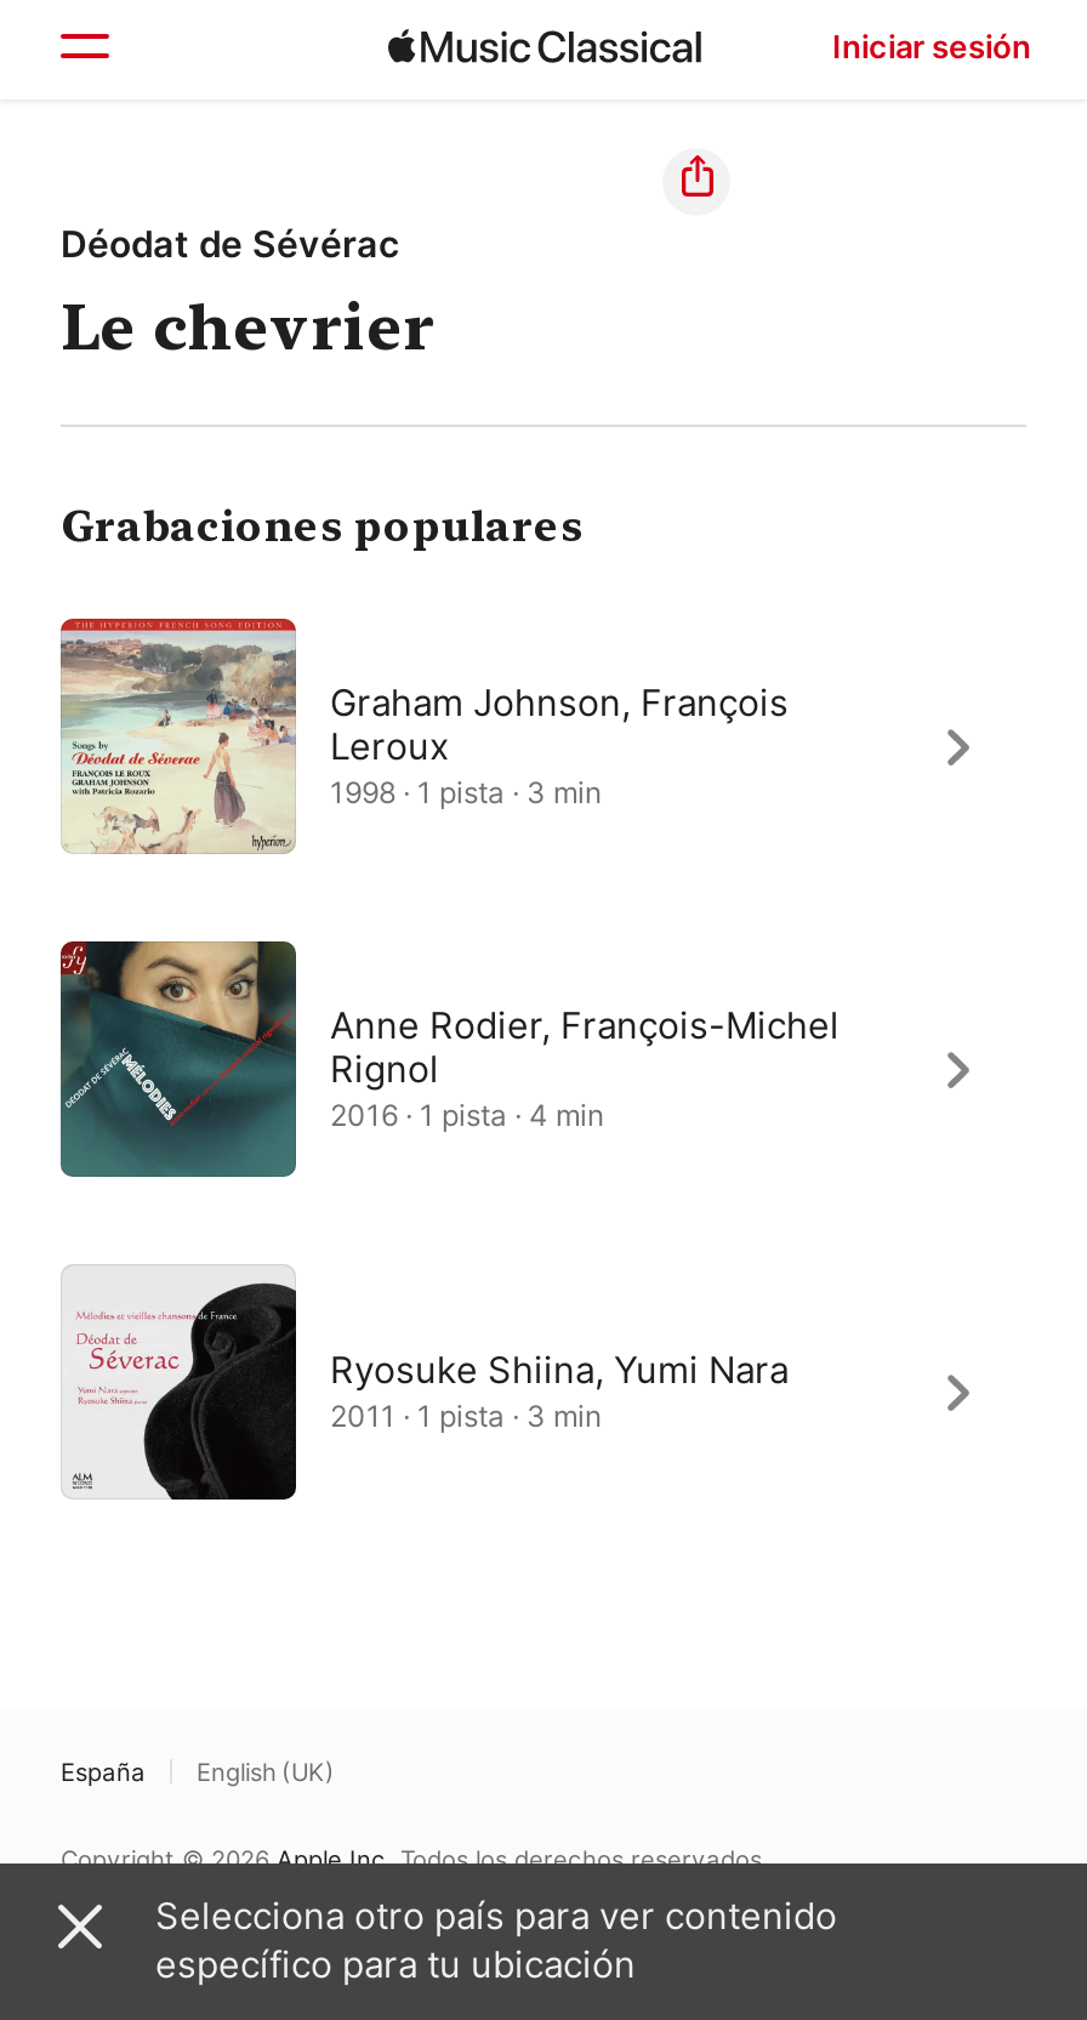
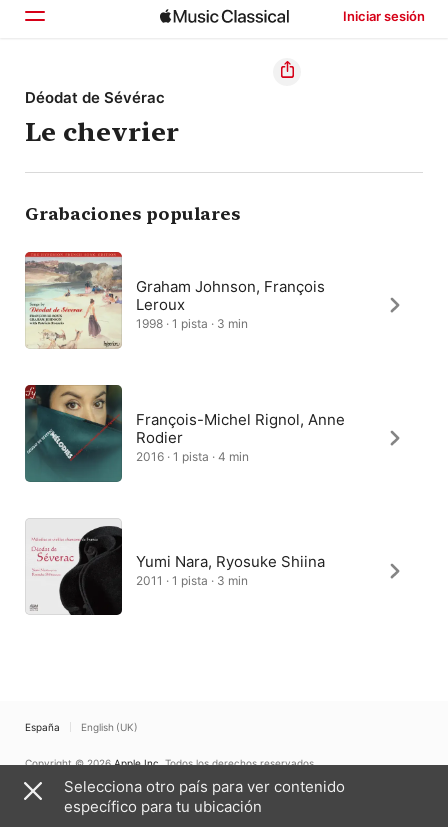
- Anne Rodier, François-Michel
- Rignol
+ François-Michel Rignol, Anne
+ Rodier

- Ryosuke Shiina, Yumi Nara
+ Yumi Nara, Ryosuke Shiina
